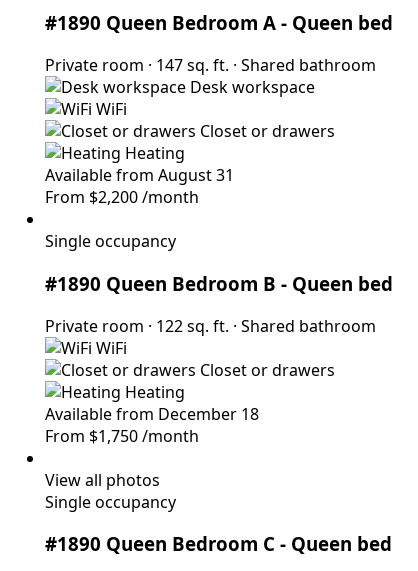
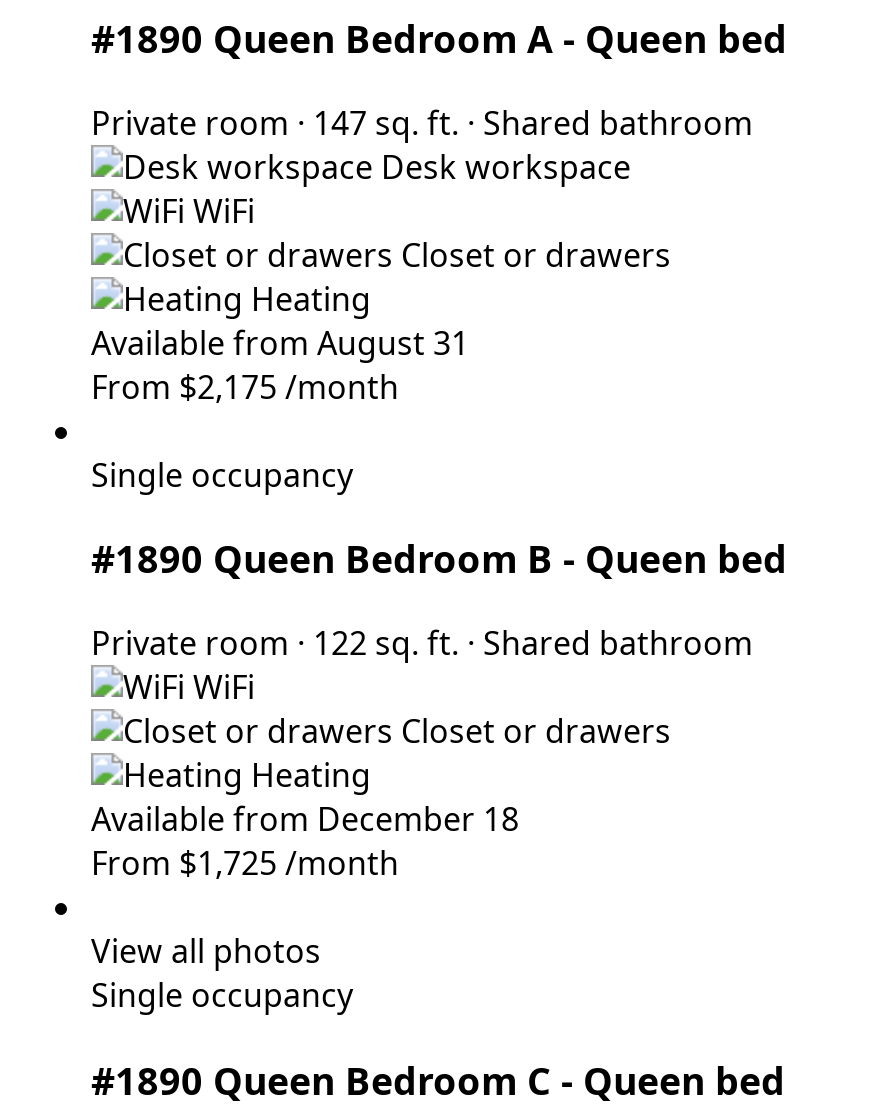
- From $2,200 /month
+ From $2,175 /month

- From $1,750 /month
+ From $1,725 /month
